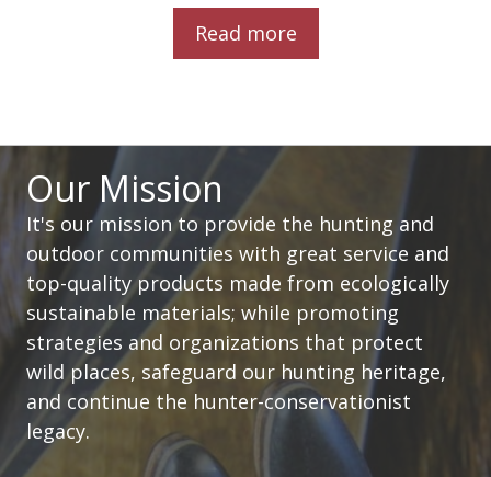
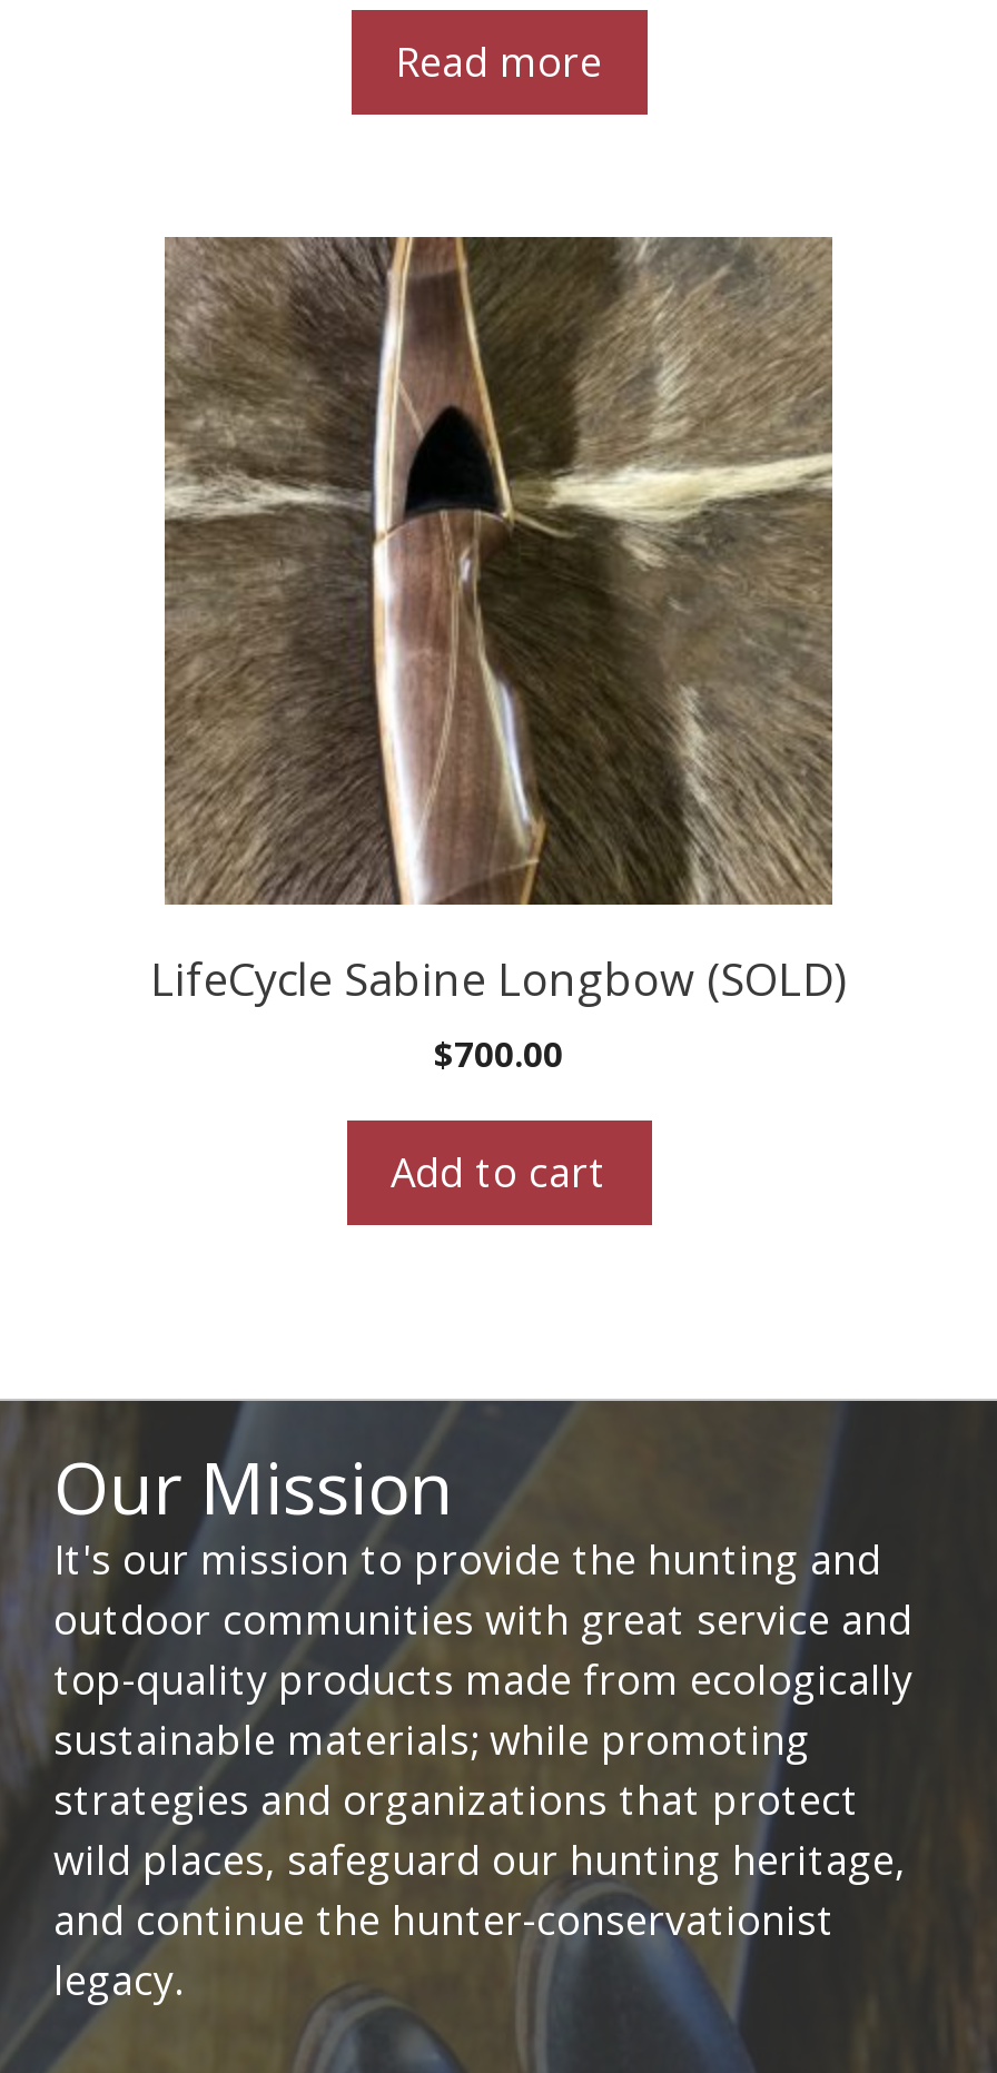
+ [image]
+ LifeCycle Sabine Longbow (SOLD)
+ $700.00
+ Add to cart
